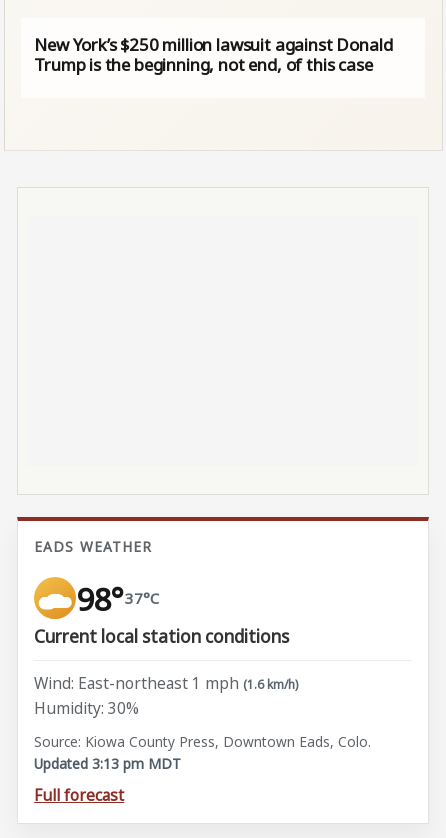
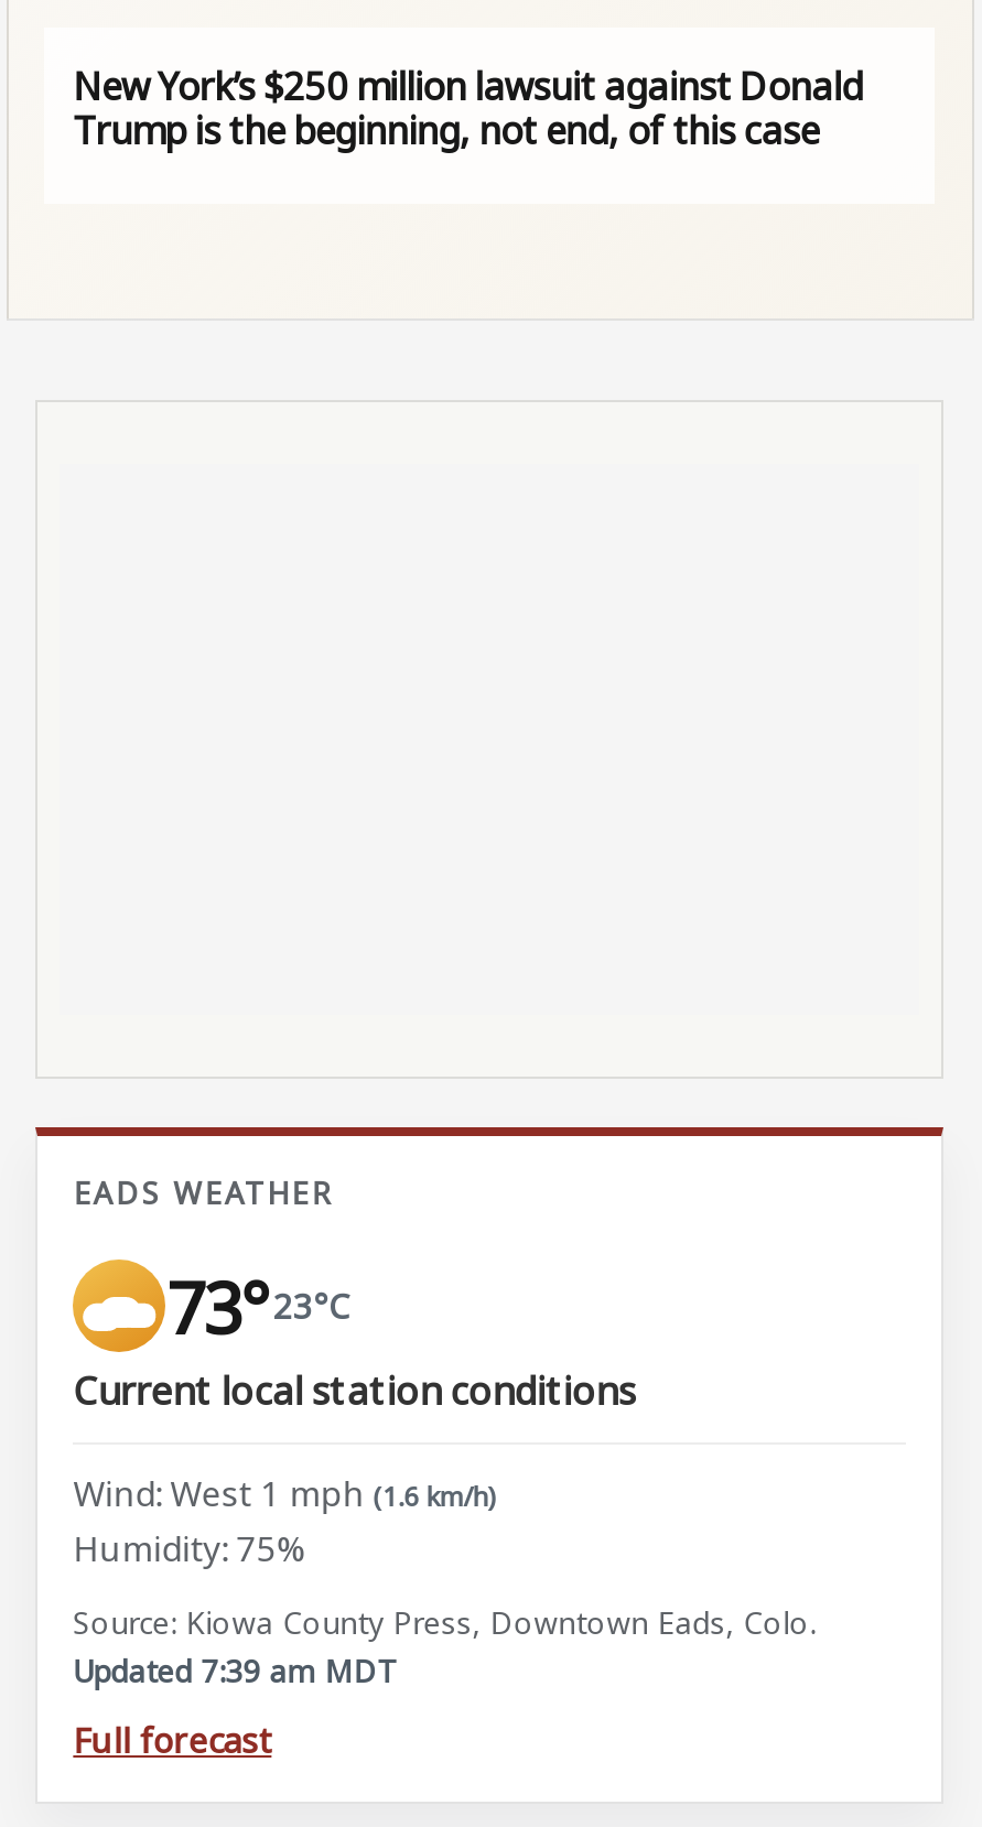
- 98° 37°C
+ 73° 23°C

- Wind: East-northeast 1 mph (1.6 km/h)
+ Wind: West 1 mph (1.6 km/h)

- Humidity: 30%
+ Humidity: 75%

- Updated 3:13 pm MDT
+ Updated 7:39 am MDT
